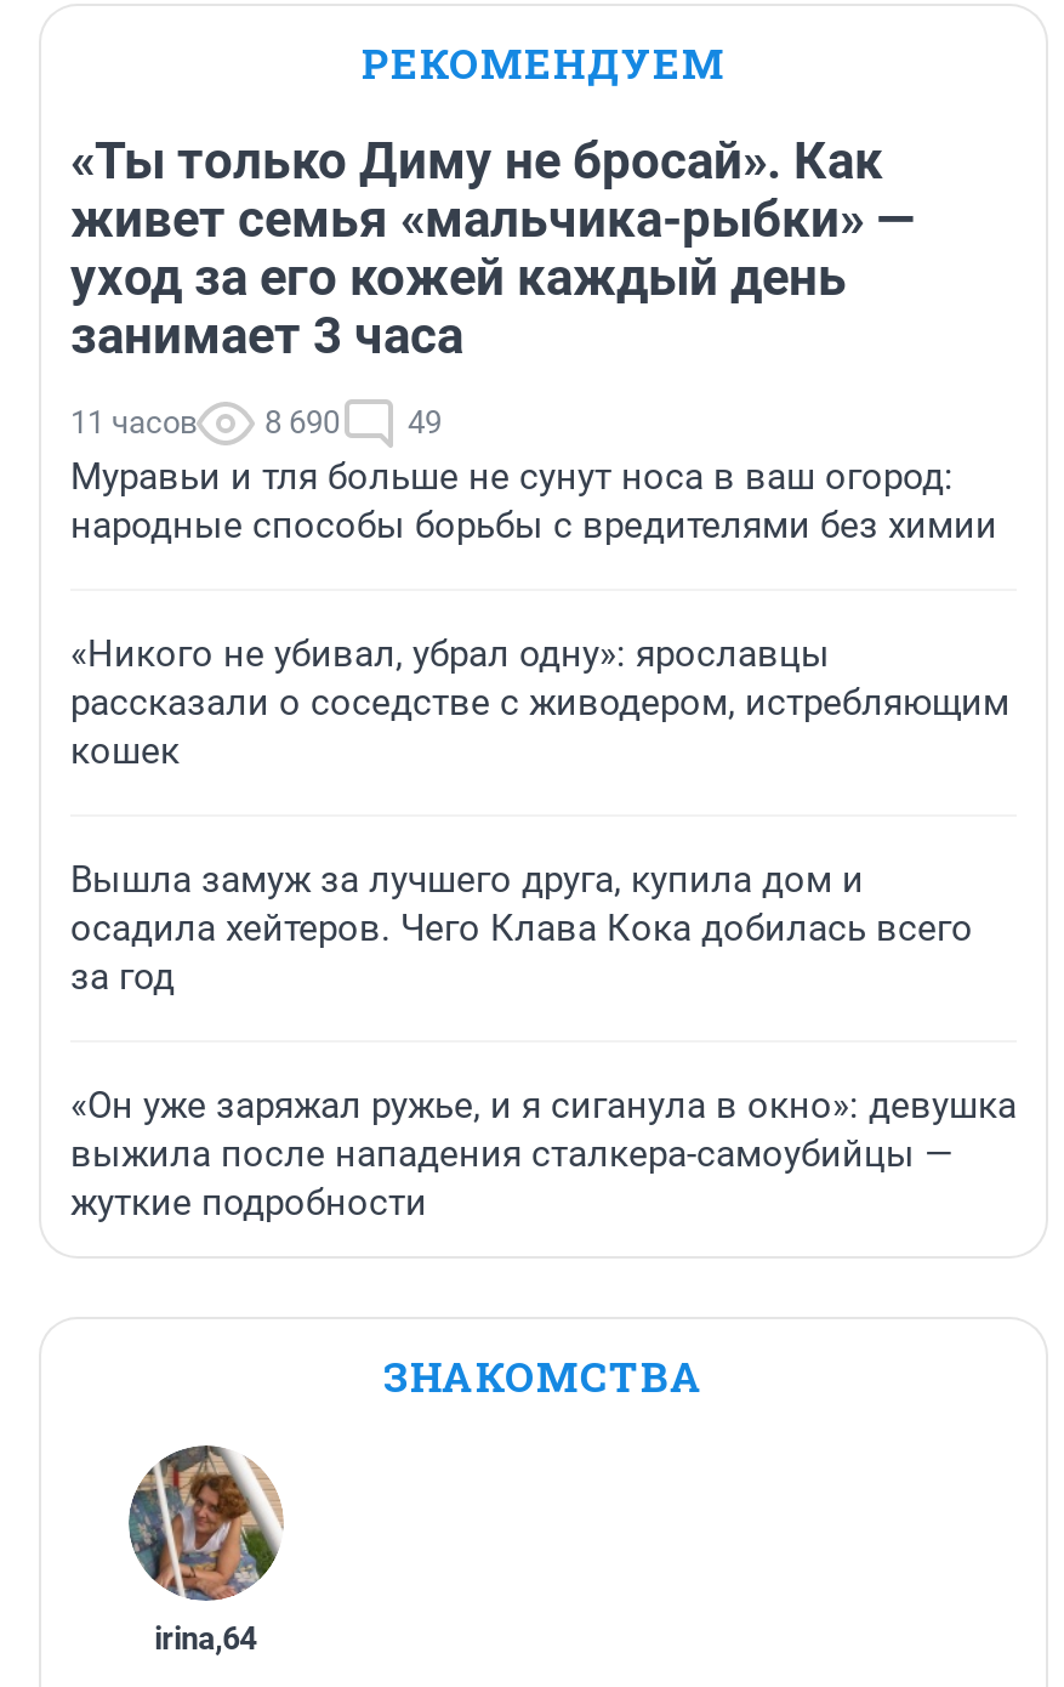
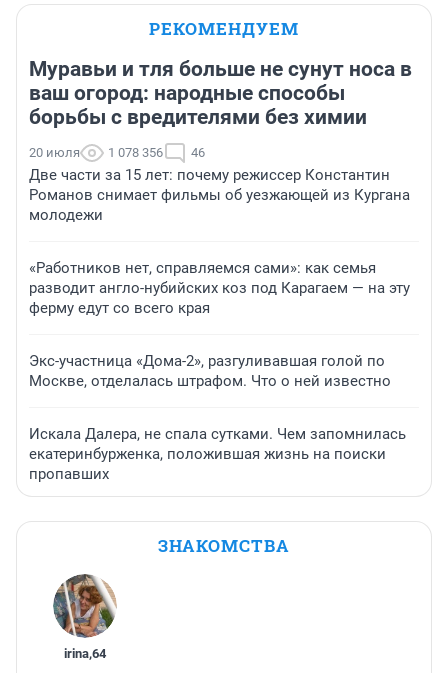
- «Ты только Диму не бросай». Как
- живет семья «мальчика-рыбки» —
- уход за его кожей каждый день
- занимает 3 часа
+ Муравьи и тля больше не сунут носа в
+ ваш огород: народные способы
+ борьбы с вредителями без химии

- 11 часов
- 8 690
- 49
- Муравьи и тля больше не сунут носа в ваш огород:
- народные способы борьбы с вредителями без химии
+ 20 июля
+ 1 078 356
+ 46
+ Две части за 15 лет: почему режиссер Константин
+ Романов снимает фильмы об уезжающей из Кургана
+ молодежи

- «Никого не убивал, убрал одну»: ярославцы
- рассказали о соседстве с живодером, истребляющим
- кошек
+ «Работников нет, справляемся сами»: как семья
+ разводит англо-нубийских коз под Карагаем — на эту
+ ферму едут со всего края

- Вышла замуж за лучшего друга, купила дом и
- осадила хейтеров. Чего Клава Кока добилась всего
- за год
+ Экс-участница «Дома-2», разгуливавшая голой по
+ Москве, отделалась штрафом. Что о ней известно

- «Он уже заряжал ружье, и я сиганула в окно»: девушка
- выжила после нападения сталкера-самоубийцы —
- жуткие подробности
+ Искала Далера, не спала сутками. Чем запомнилась
+ екатеринбурженка, положившая жизнь на поиски
+ пропавших
